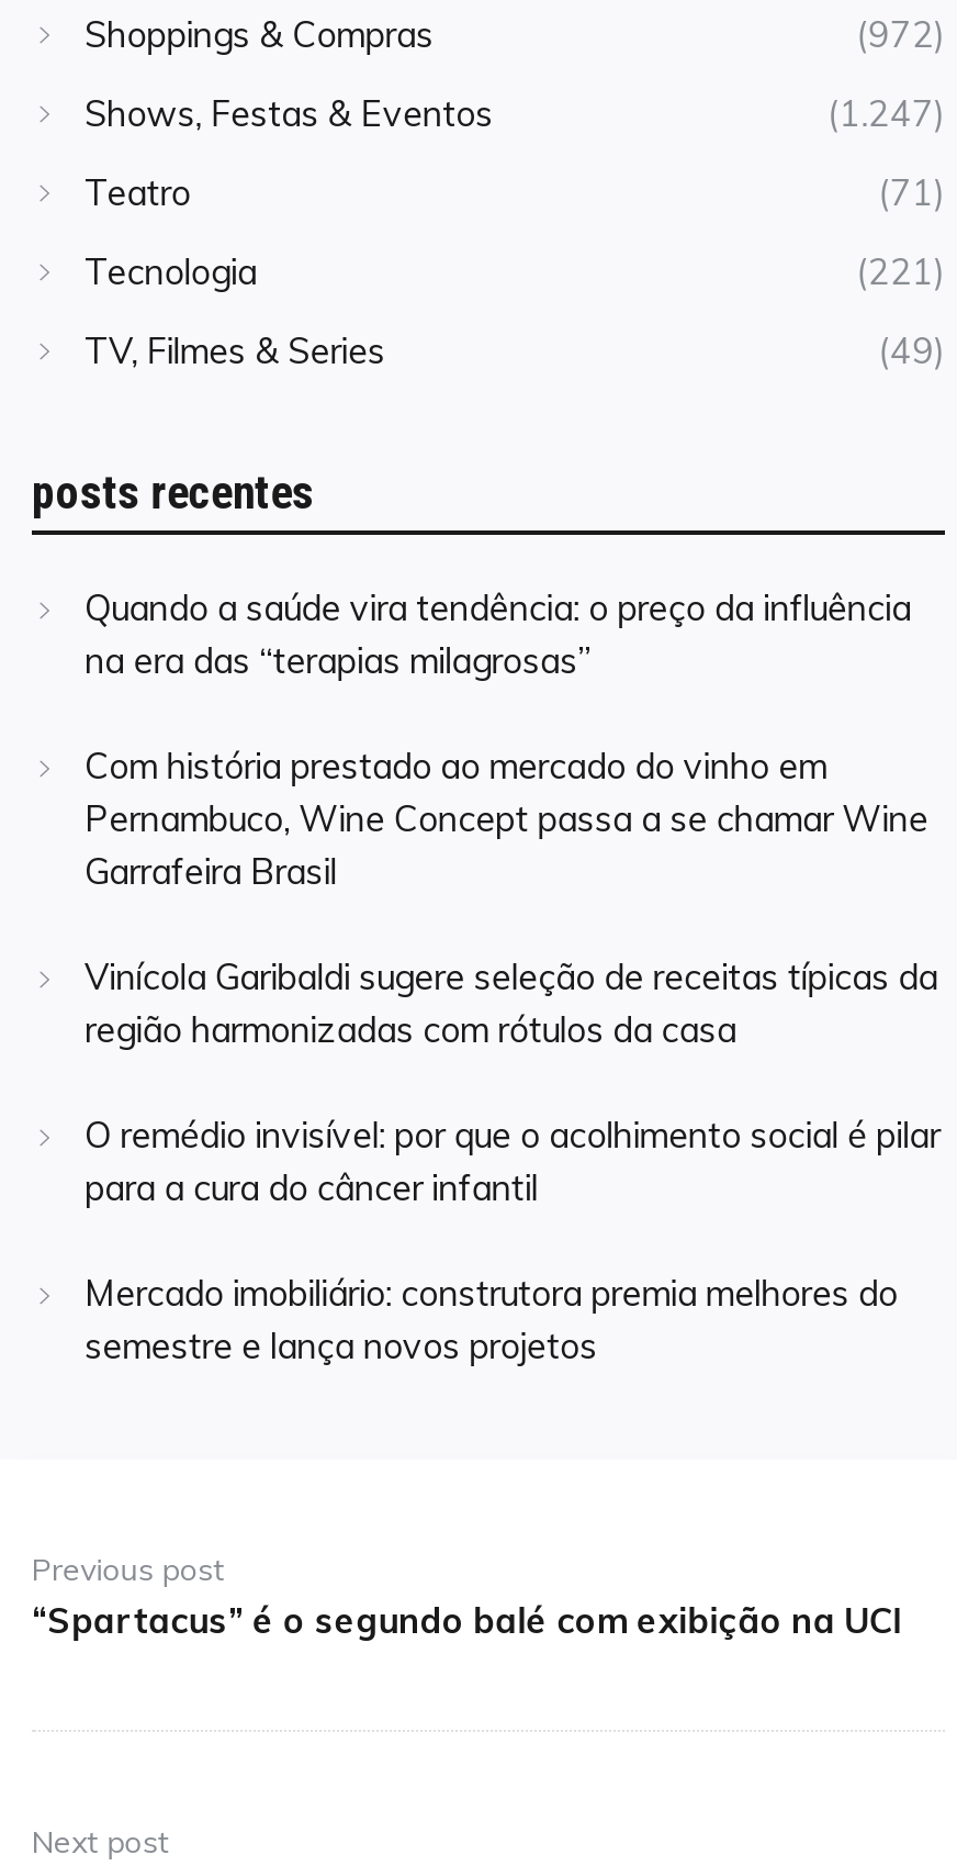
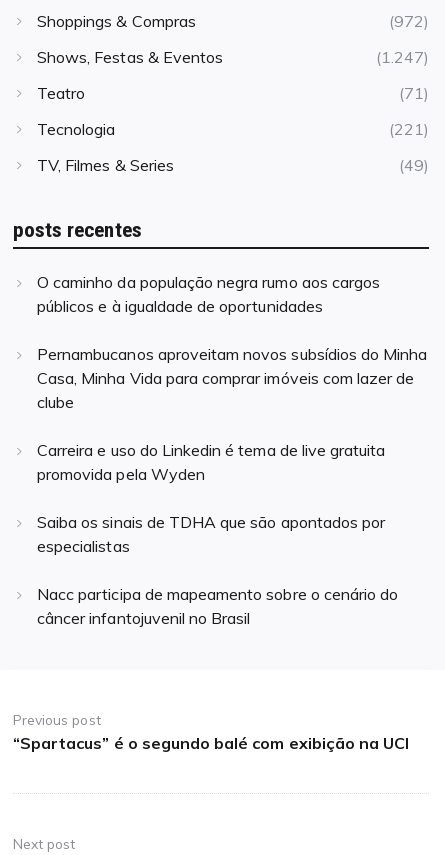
- Quando a saúde vira tendência: o preço da influência
- na era das “terapias milagrosas”
+ O caminho da população negra rumo aos cargos
+ públicos e à igualdade de oportunidades

- Com história prestado ao mercado do vinho em
- Pernambuco, Wine Concept passa a se chamar Wine
- Garrafeira Brasil
+ Pernambucanos aproveitam novos subsídios do Minha
+ Casa, Minha Vida para comprar imóveis com lazer de
+ clube

- Vinícola Garibaldi sugere seleção de receitas típicas da
- região harmonizadas com rótulos da casa
+ Carreira e uso do Linkedin é tema de live gratuita
+ promovida pela Wyden

- O remédio invisível: por que o acolhimento social é pilar
- para a cura do câncer infantil
+ Saiba os sinais de TDHA que são apontados por
+ especialistas

- Mercado imobiliário: construtora premia melhores do
- semestre e lança novos projetos
+ Nacc participa de mapeamento sobre o cenário do
+ câncer infantojuvenil no Brasil
